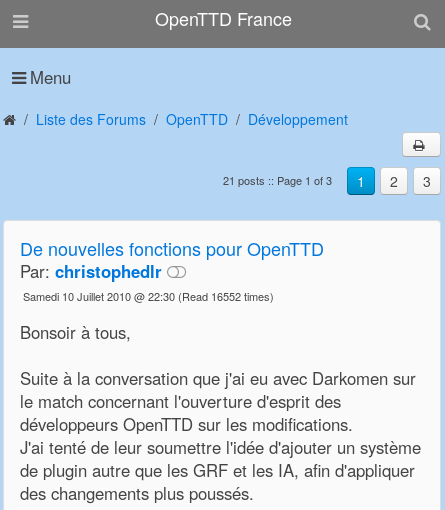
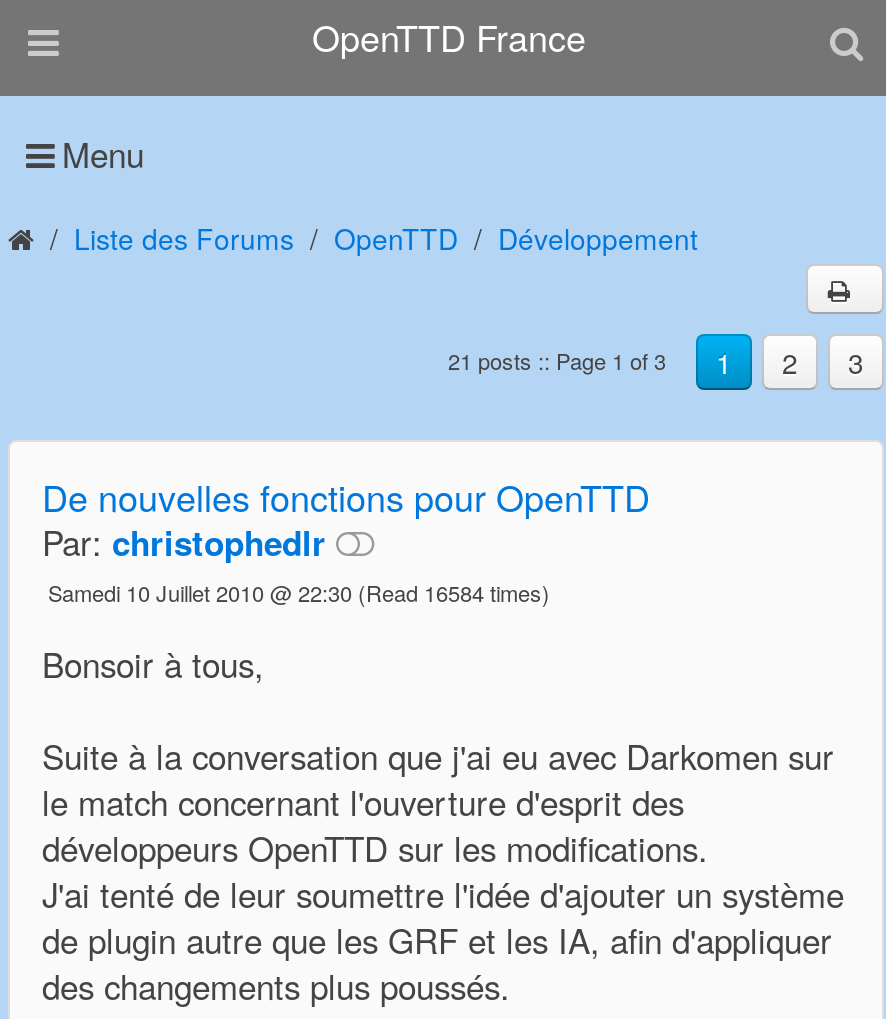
- Samedi 10 Juillet 2010 @ 22:30 (Read 16552 times)
+ Samedi 10 Juillet 2010 @ 22:30 (Read 16584 times)
